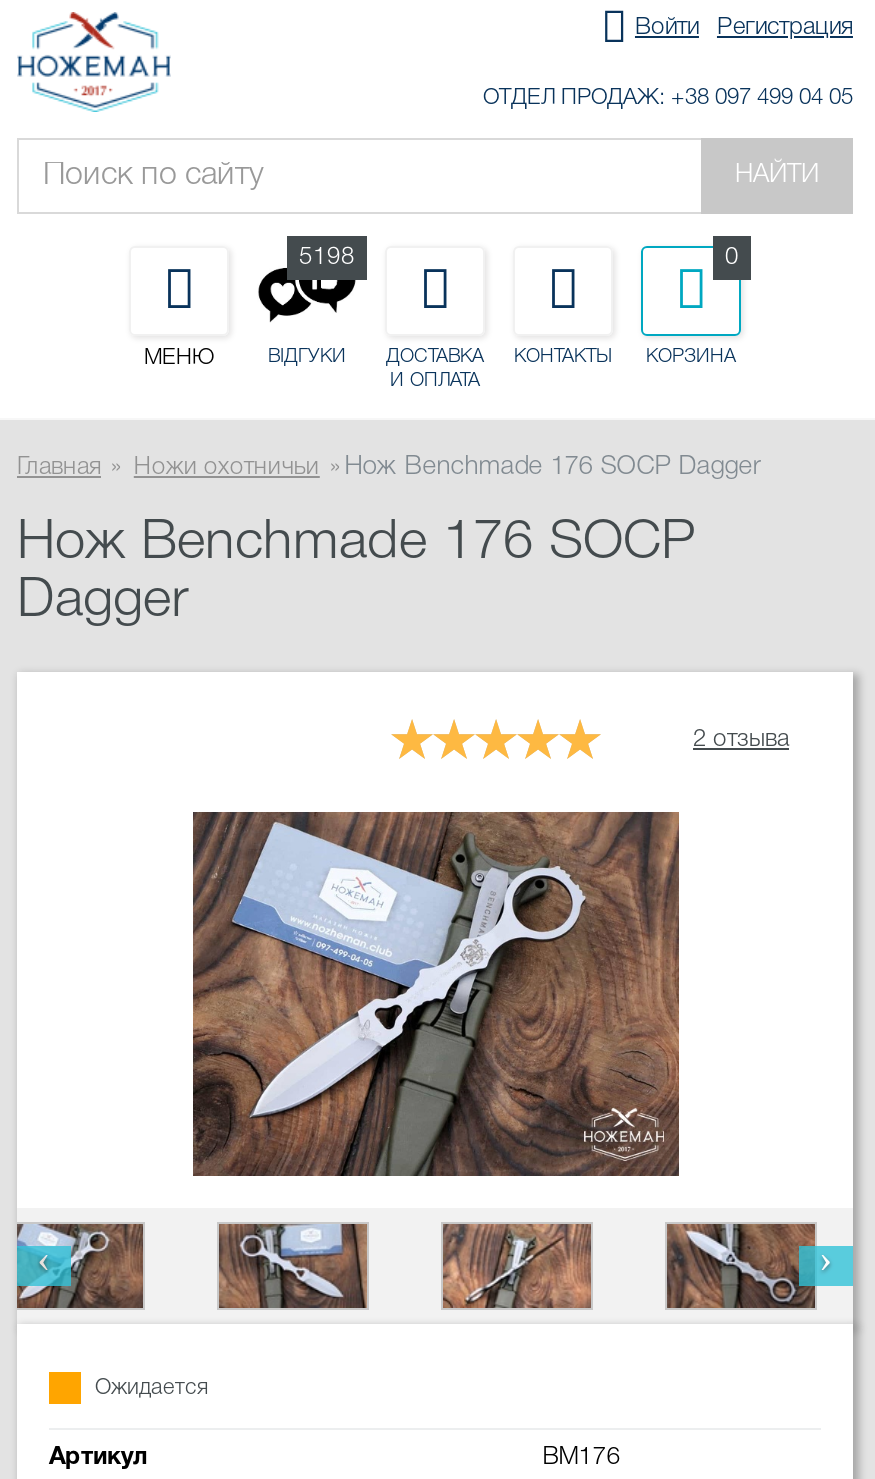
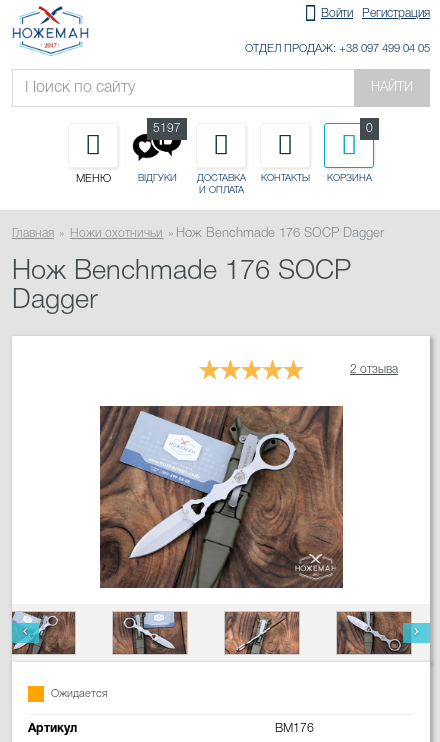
- 5198
+ 5197
